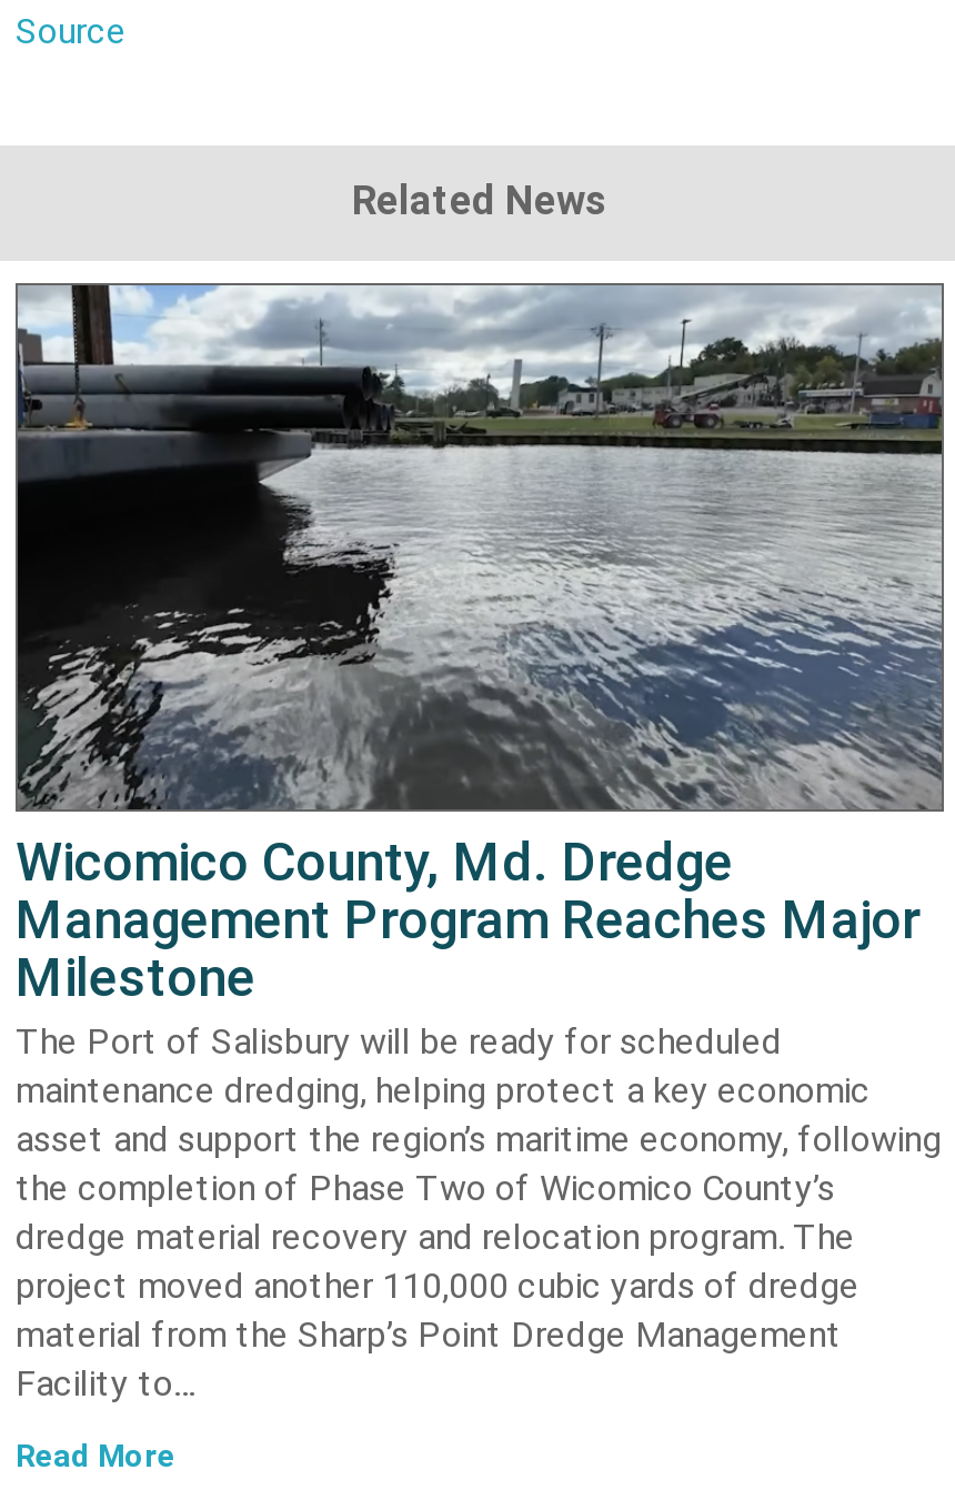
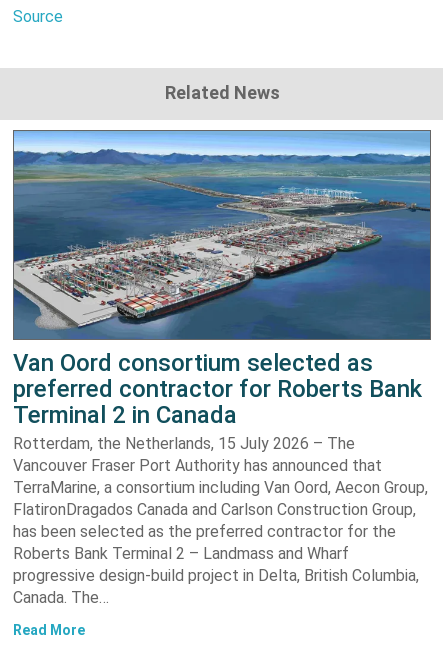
- [image]
- Wicomico County, Md. Dredge
- Management Program Reaches Major
- Milestone
- The Port of Salisbury will be ready for scheduled
- maintenance dredging, helping protect a key economic
- asset and support the region’s maritime economy, following
- the completion of Phase Two of Wicomico County’s
- dredge material recovery and relocation program. The
- project moved another 110,000 cubic yards of dredge
- material from the Sharp’s Point Dredge Management
- Facility to…
+ [image]
+ Van Oord consortium selected as
+ preferred contractor for Roberts Bank
+ Terminal 2 in Canada
+ Rotterdam, the Netherlands, 15 July 2026 – The
+ Vancouver Fraser Port Authority has announced that
+ TerraMarine, a consortium including Van Oord, Aecon Group,
+ FlatironDragados Canada and Carlson Construction Group,
+ has been selected as the preferred contractor for the
+ Roberts Bank Terminal 2 – Landmass and Wharf
+ progressive design-build project in Delta, British Columbia,
+ Canada. The…
